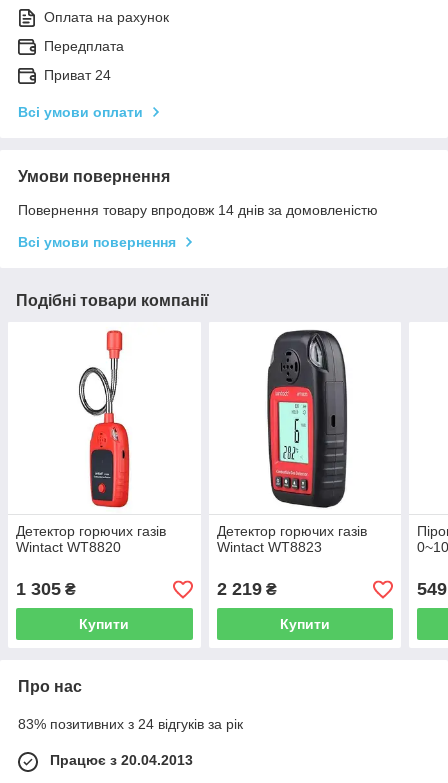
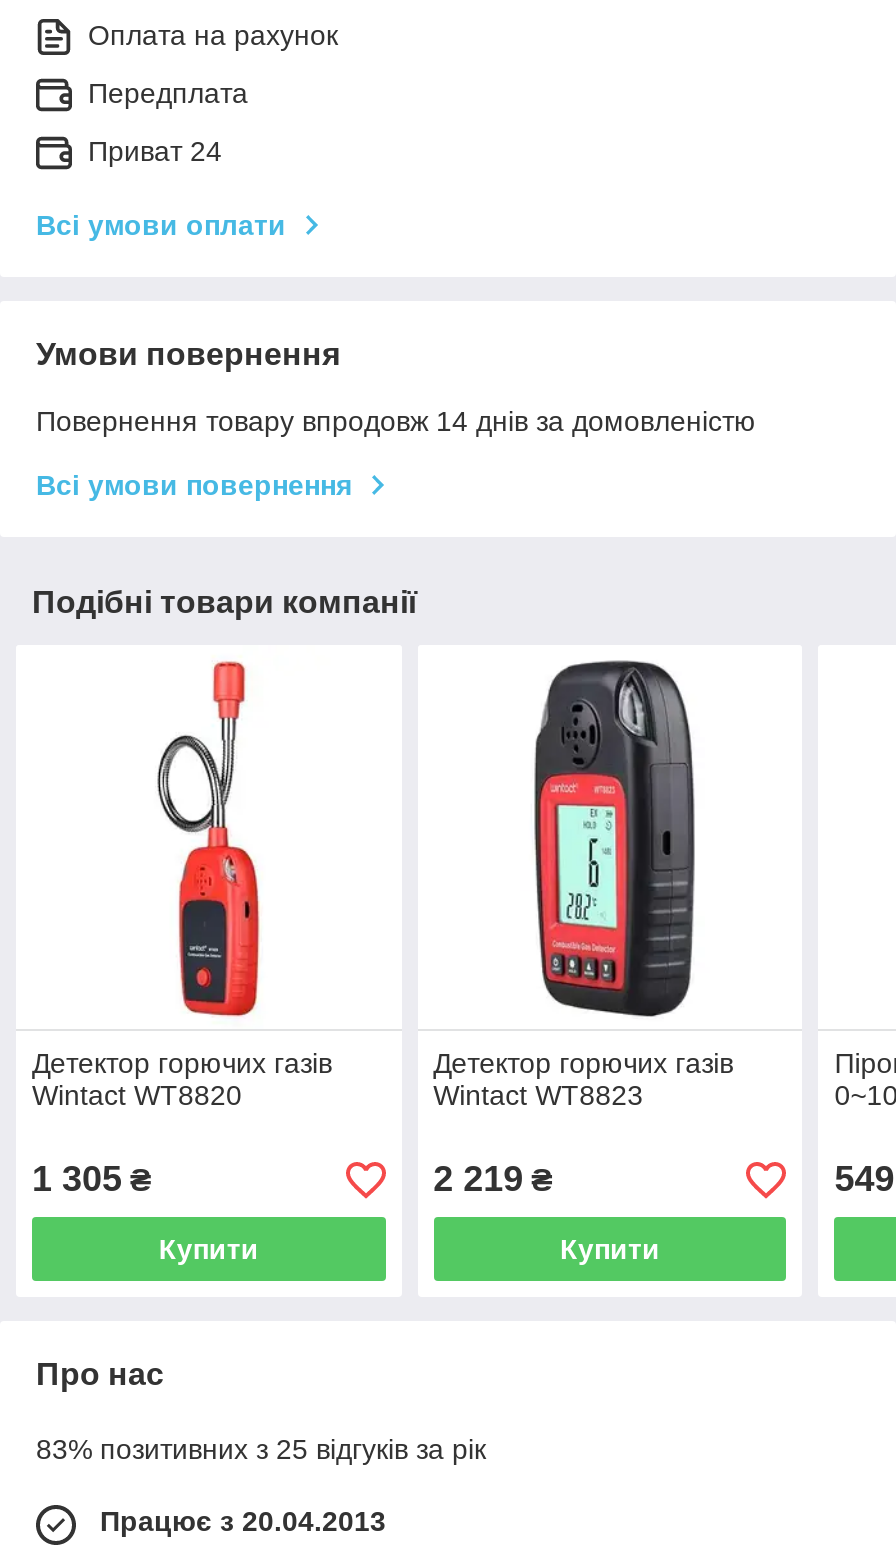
- 83% позитивних з 24 відгуків за рік
+ 83% позитивних з 25 відгуків за рік
